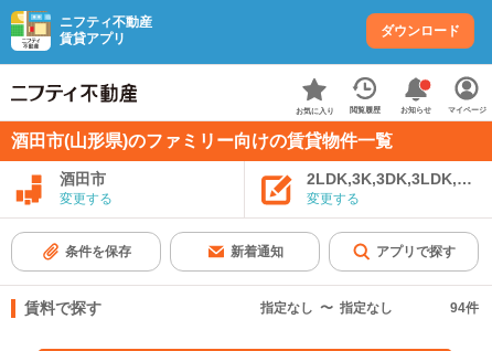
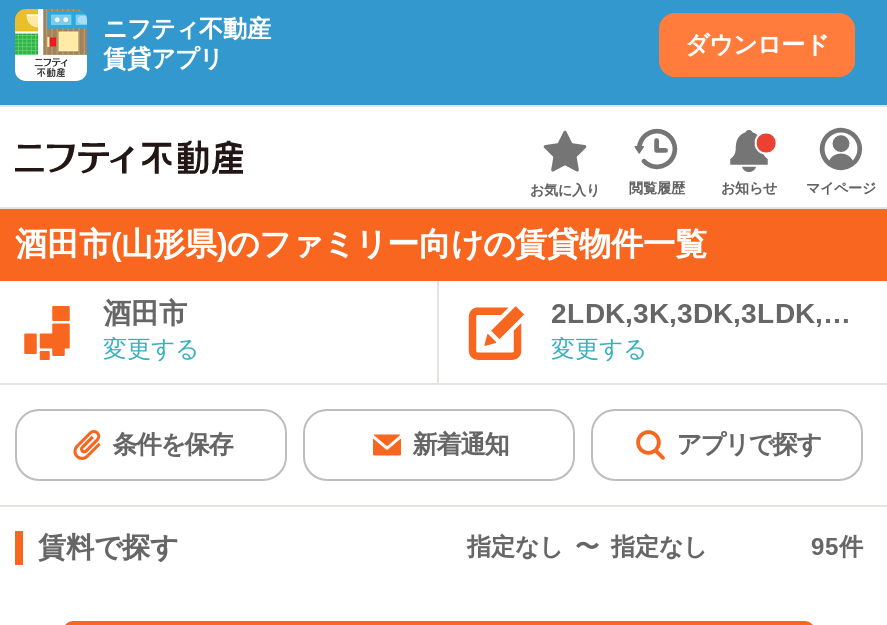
- 94件
+ 95件
